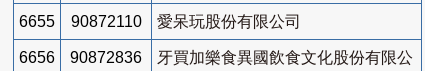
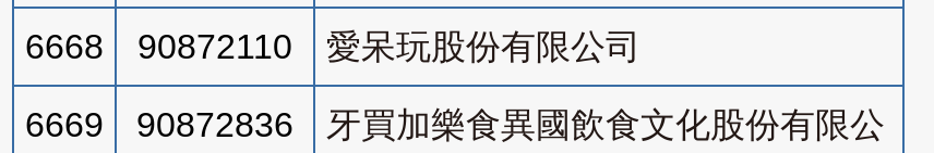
- 6655 90872110 愛呆玩股份有限公司
+ 6668 90872110 愛呆玩股份有限公司

- 6656 90872836 牙買加樂食異國飲食文化股份有限公
+ 6669 90872836 牙買加樂食異國飲食文化股份有限公
